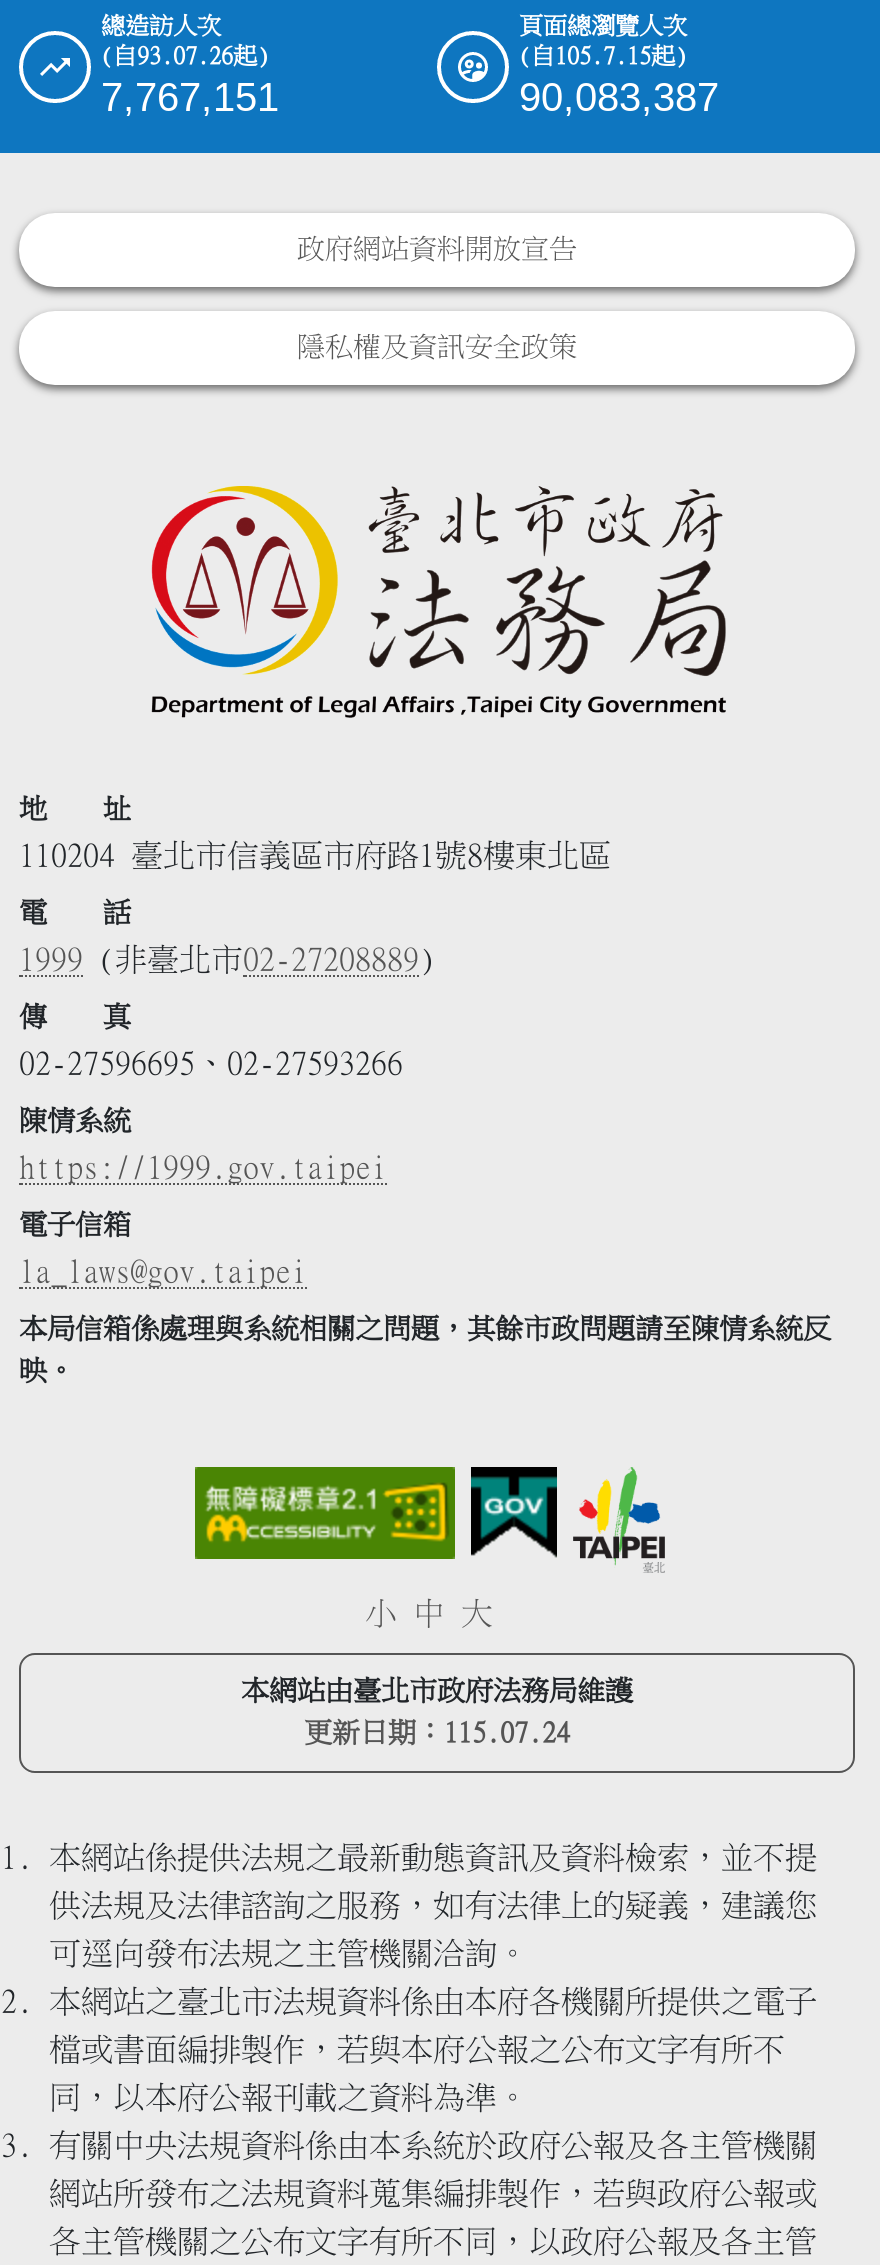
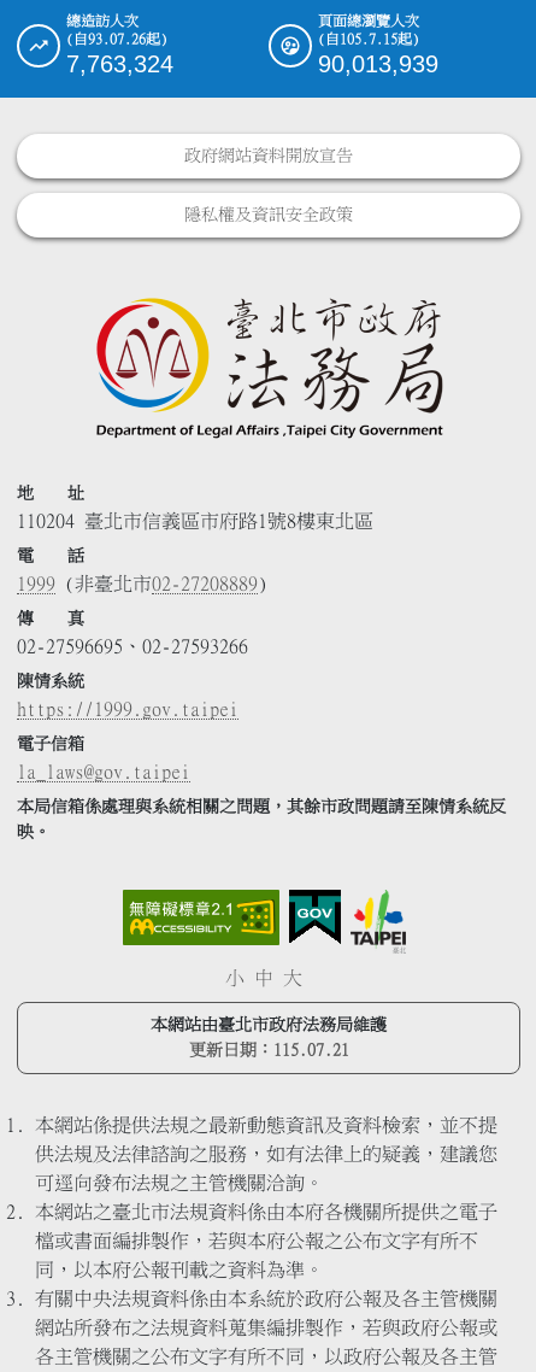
- 7,767,151
+ 7,763,324

- 90,083,387
+ 90,013,939

- 更新日期：115.07.24
+ 更新日期：115.07.21
